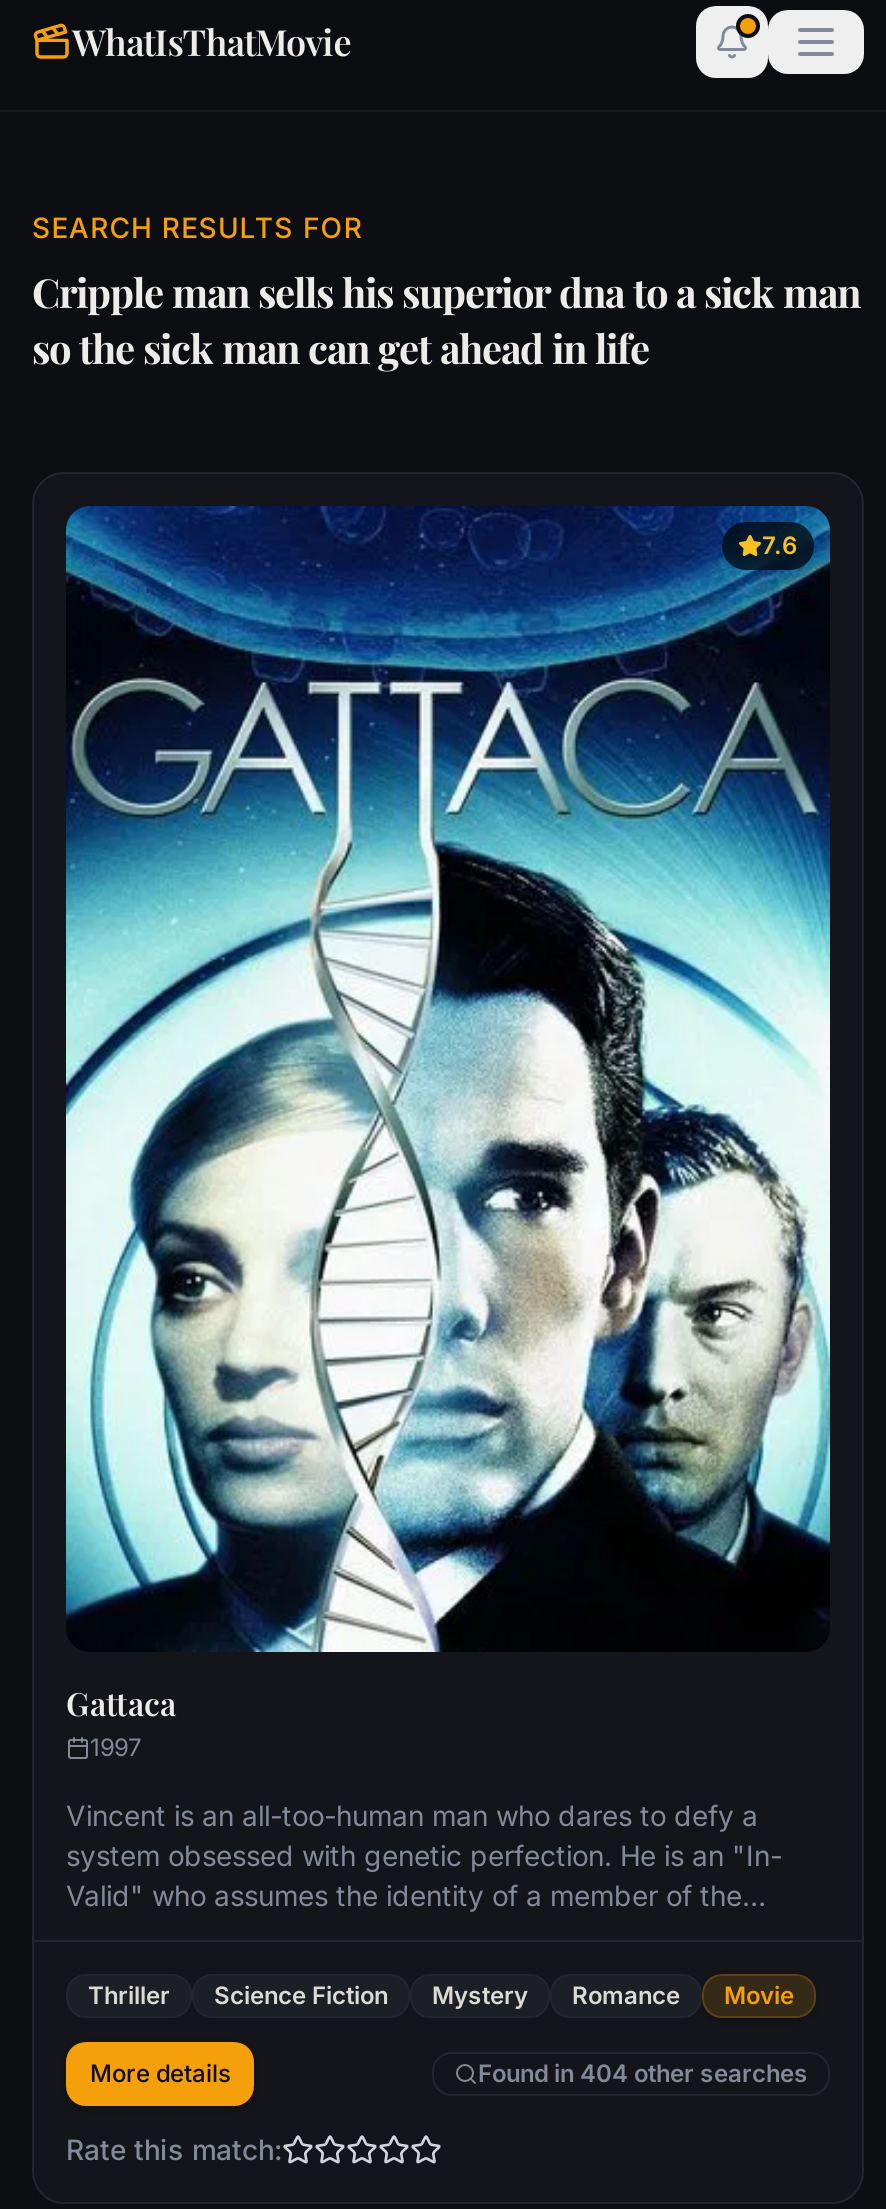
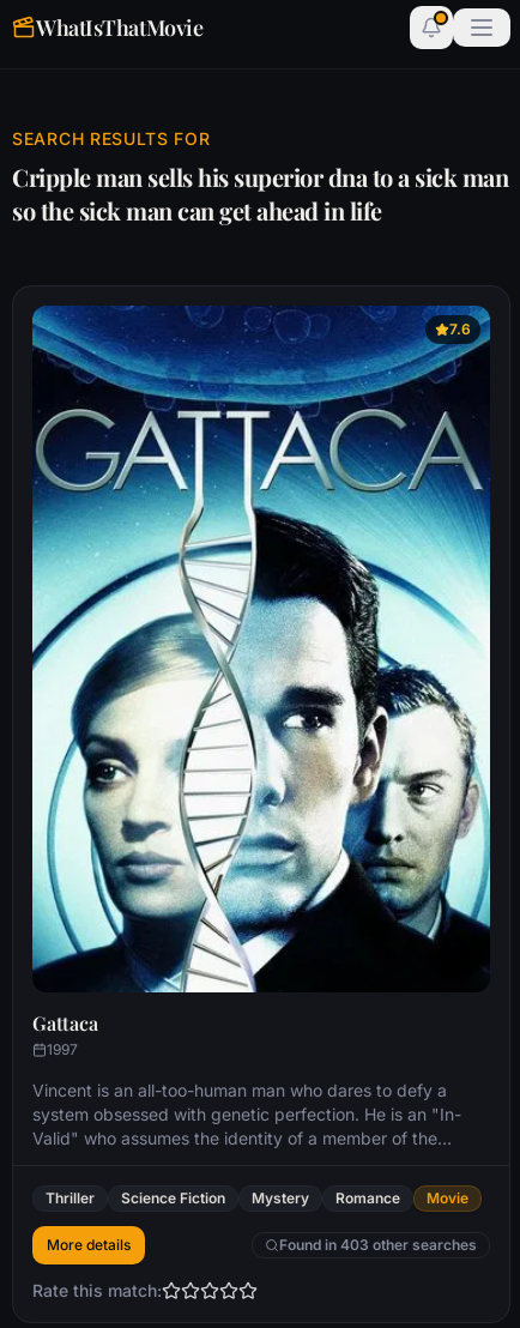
- Found in 404 other searches
+ Found in 403 other searches
